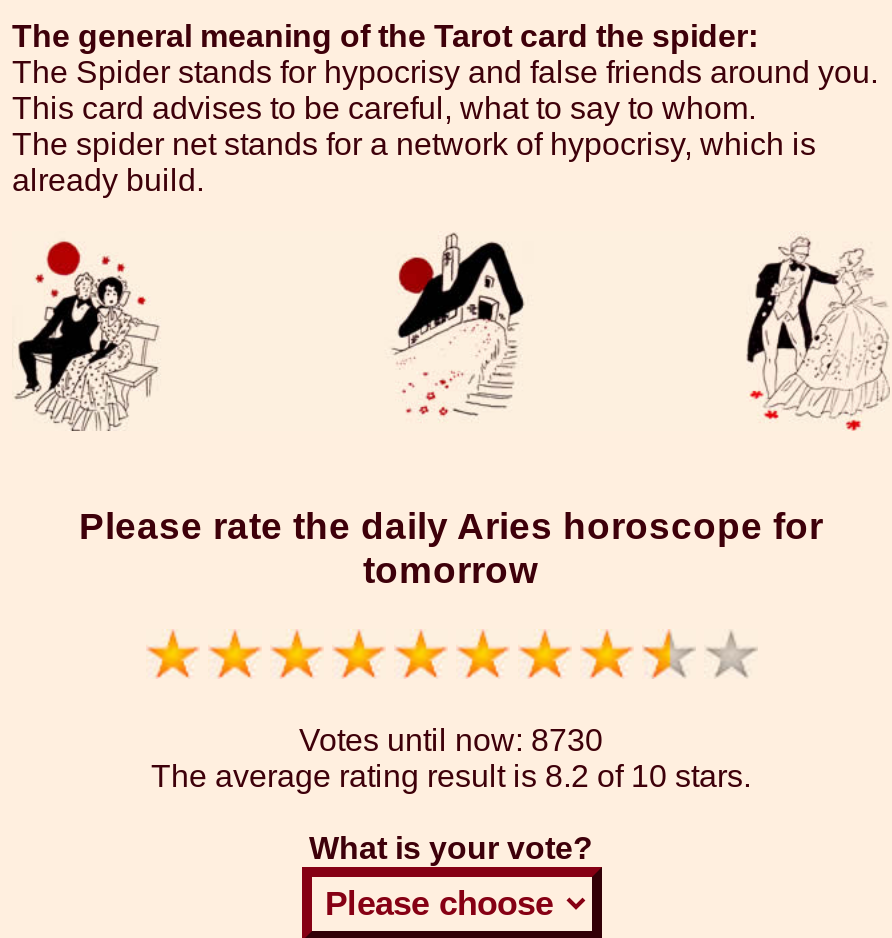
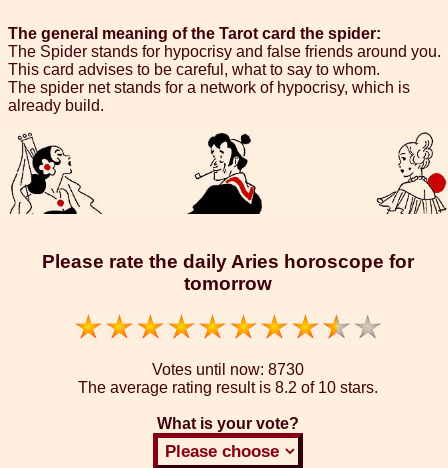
- [image]
+ [image]

- [image]
+ [image]

- [image]
+ [image]
